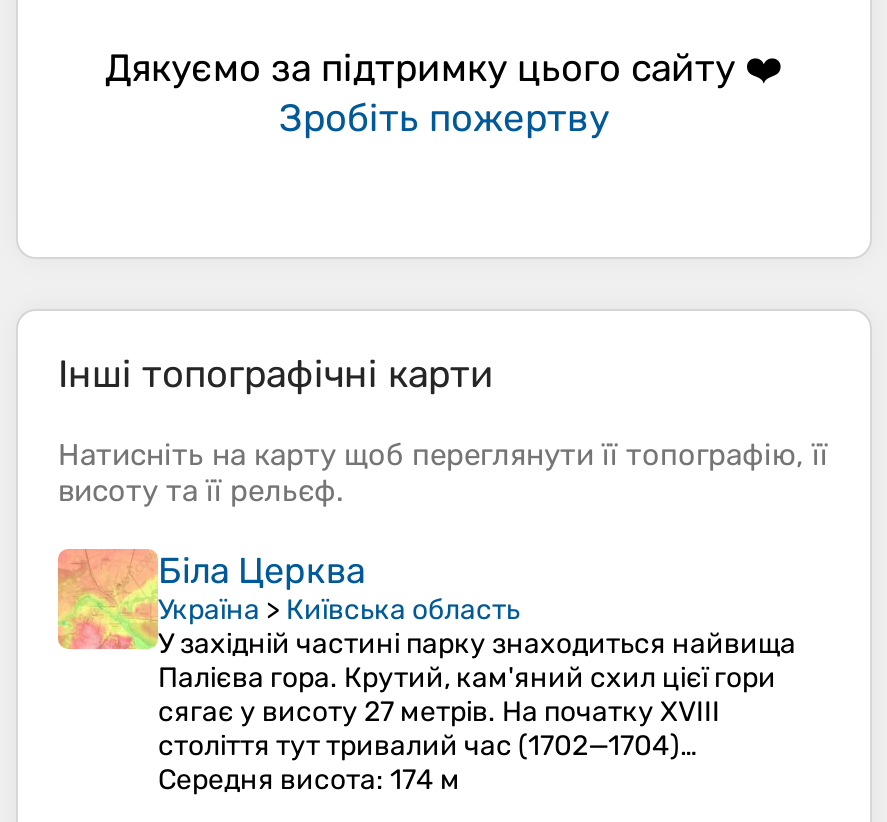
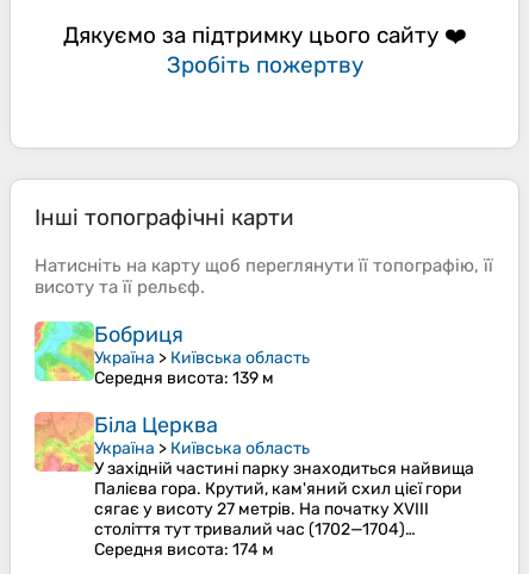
+ [image]
+ Бобриця
+ Україна > Київська область
+ Середня висота: 139 м
